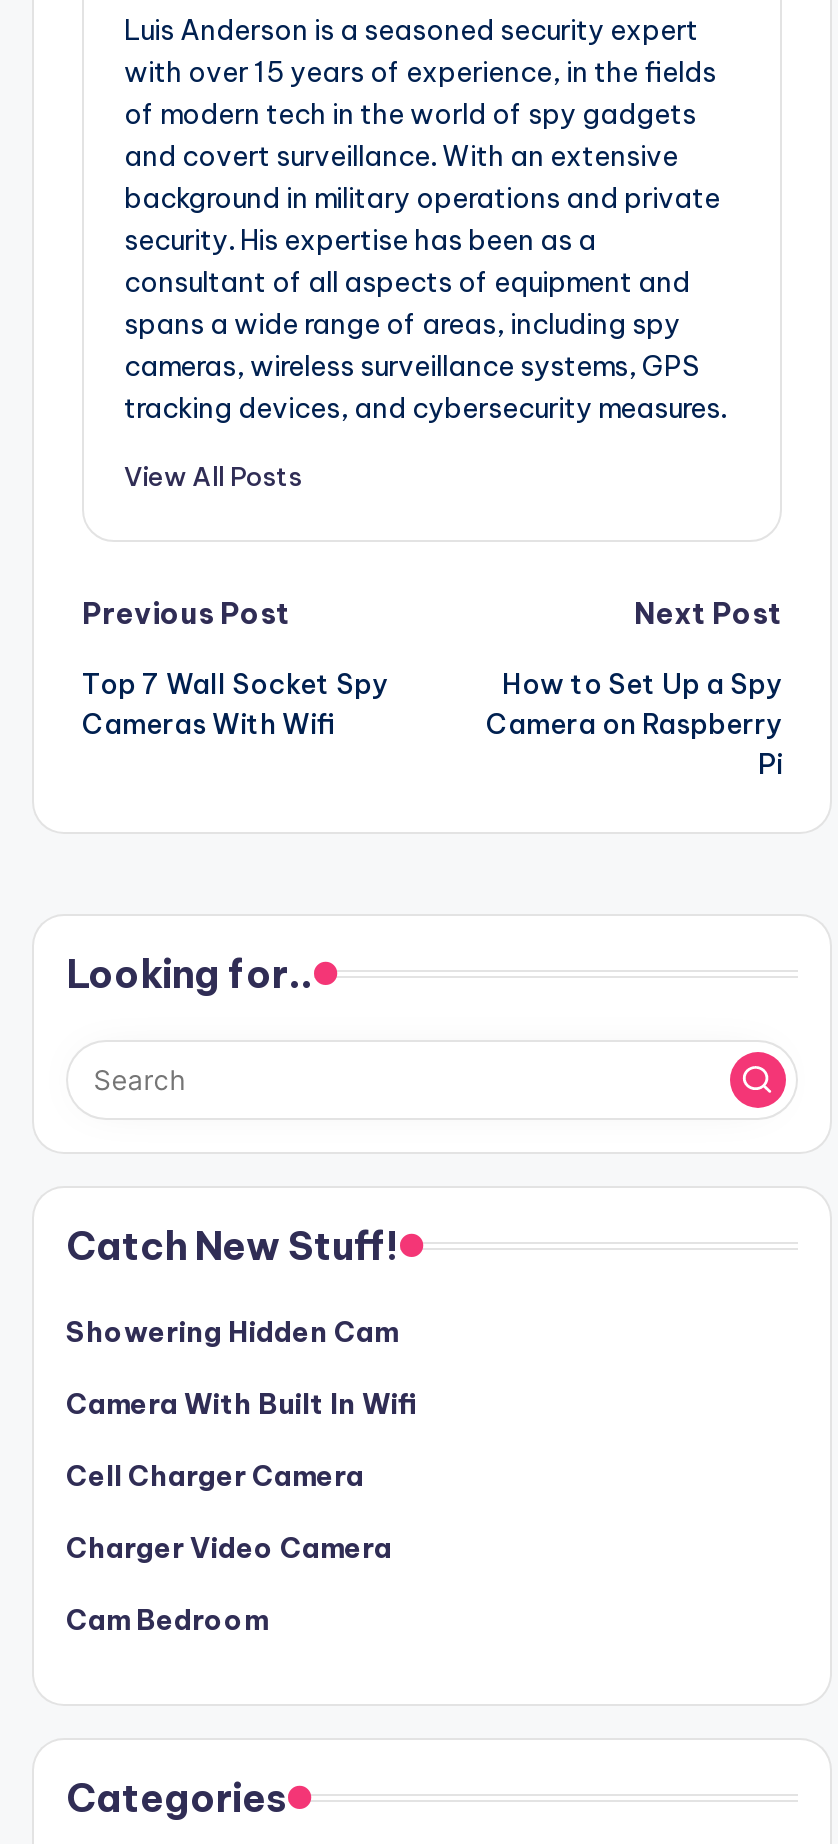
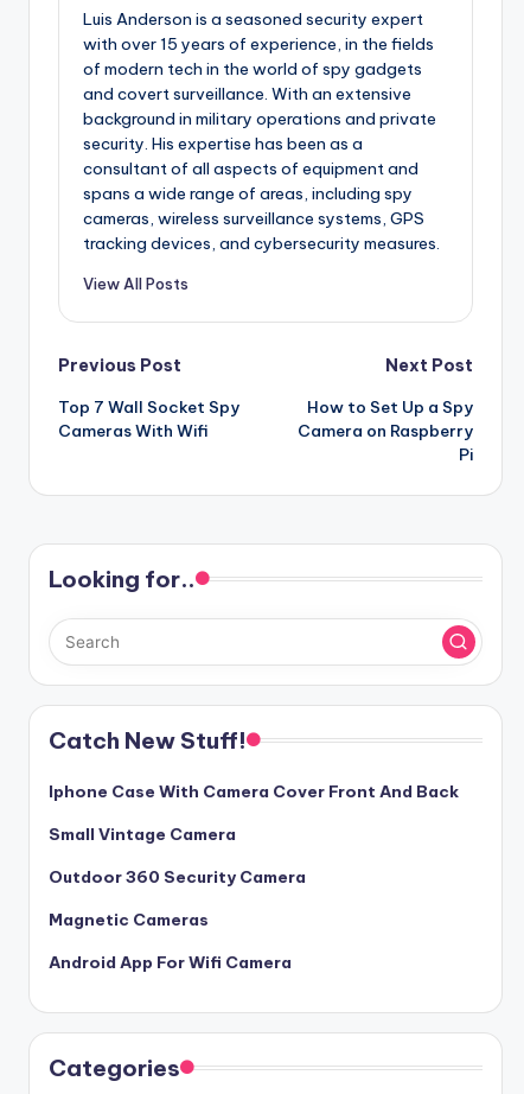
- Showering Hidden Cam
+ Iphone Case With Camera Cover Front And Back

- Camera With Built In Wifi
+ Small Vintage Camera

- Cell Charger Camera
+ Outdoor 360 Security Camera

- Charger Video Camera
+ Magnetic Cameras

- Cam Bedroom
+ Android App For Wifi Camera
